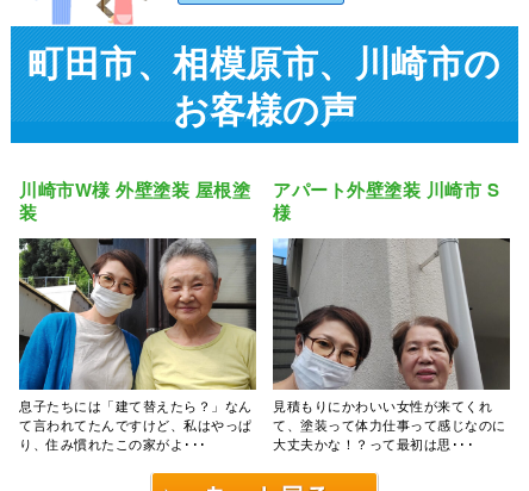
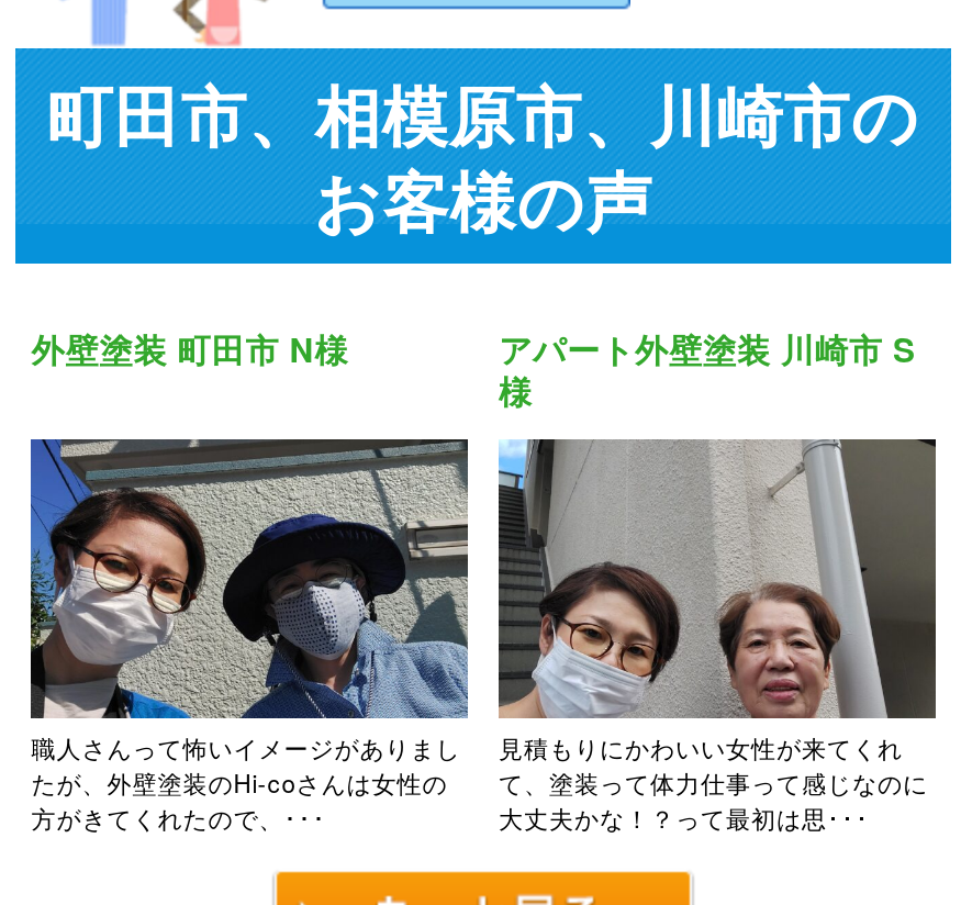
- 川崎市W様 外壁塗装 屋根塗
- 装
+ 外壁塗装 町田市 N様

- [image]
- 息子たちには「建て替えたら？」なん
- て言われてたんですけど、私はやっぱ
- り、住み慣れたこの家がよ･･･
+ [image]
+ 職人さんって怖いイメージがありまし
+ たが、外壁塗装のHi-coさんは女性の
+ 方がきてくれたので、･･･
